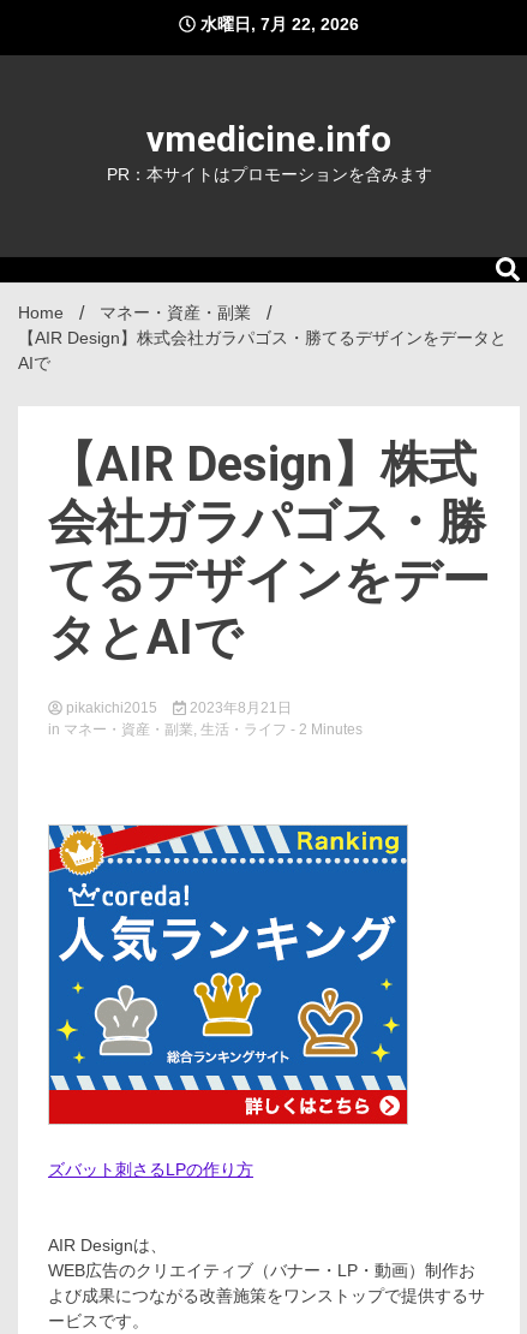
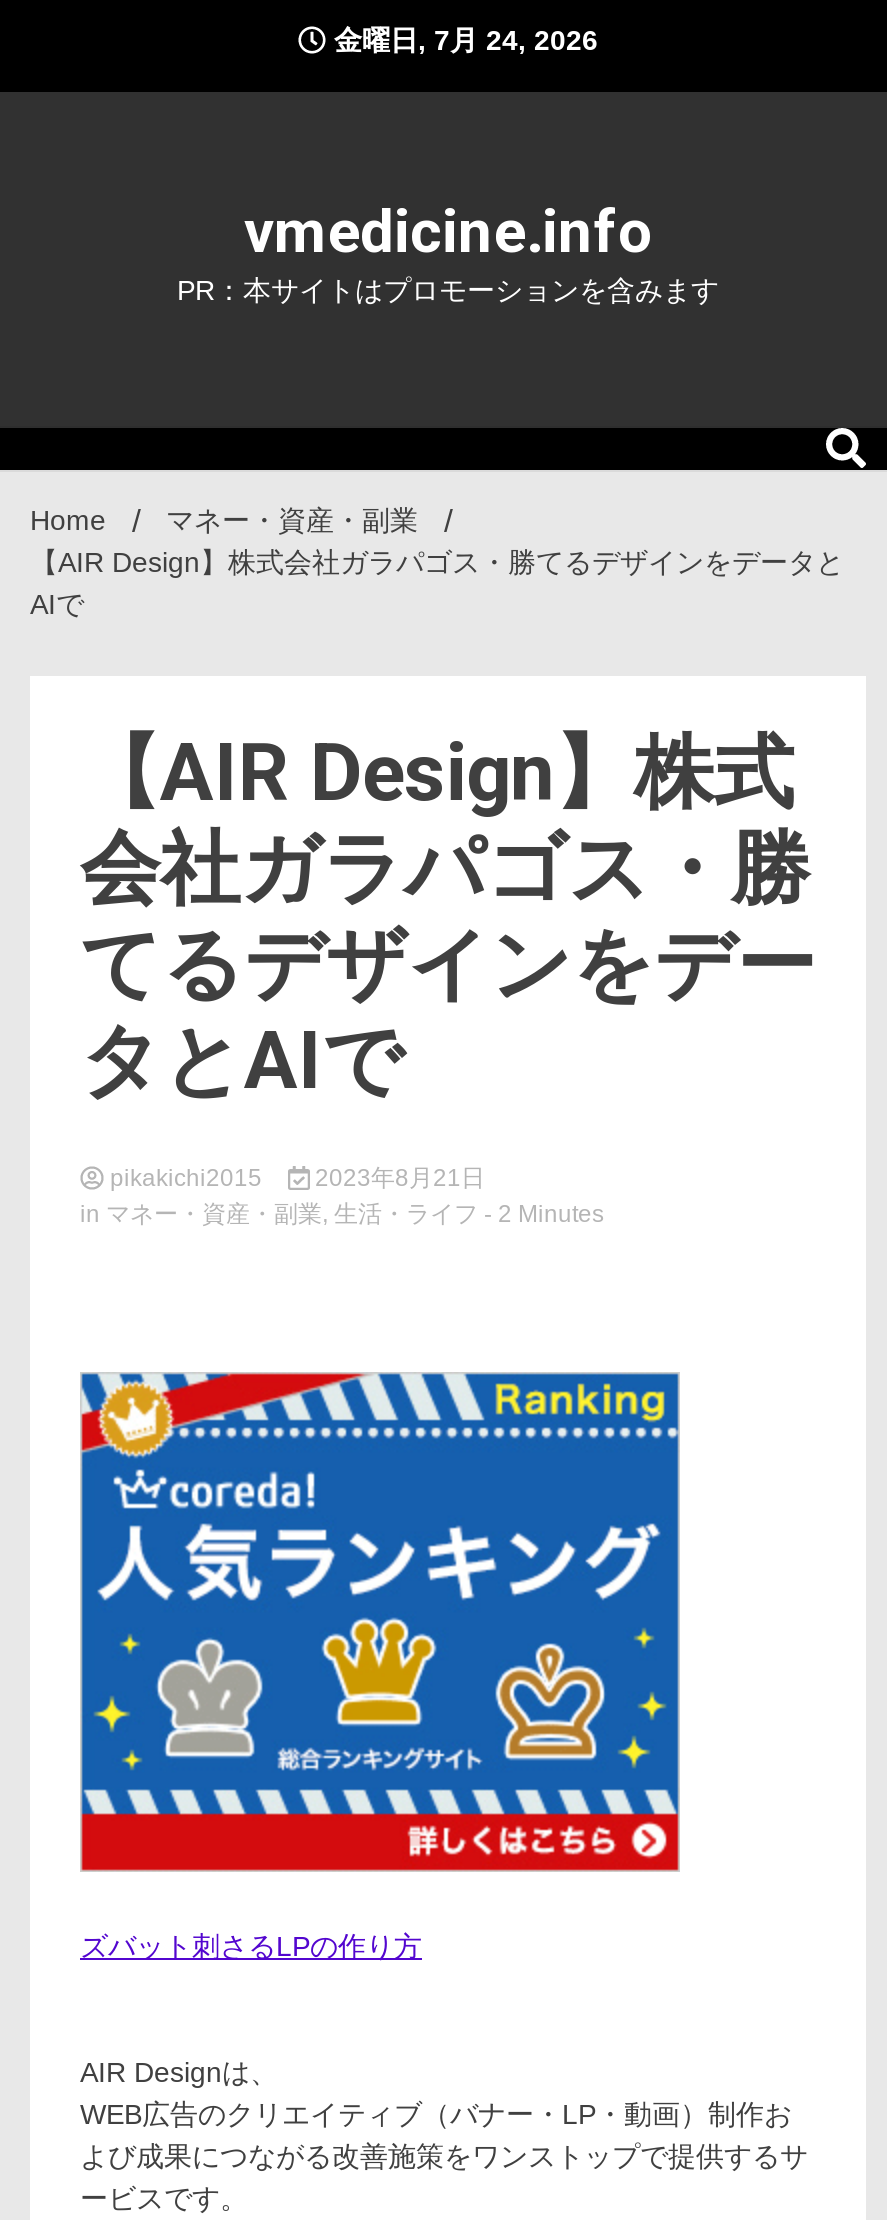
- 水曜日, 7月 22, 2026
+ 金曜日, 7月 24, 2026
